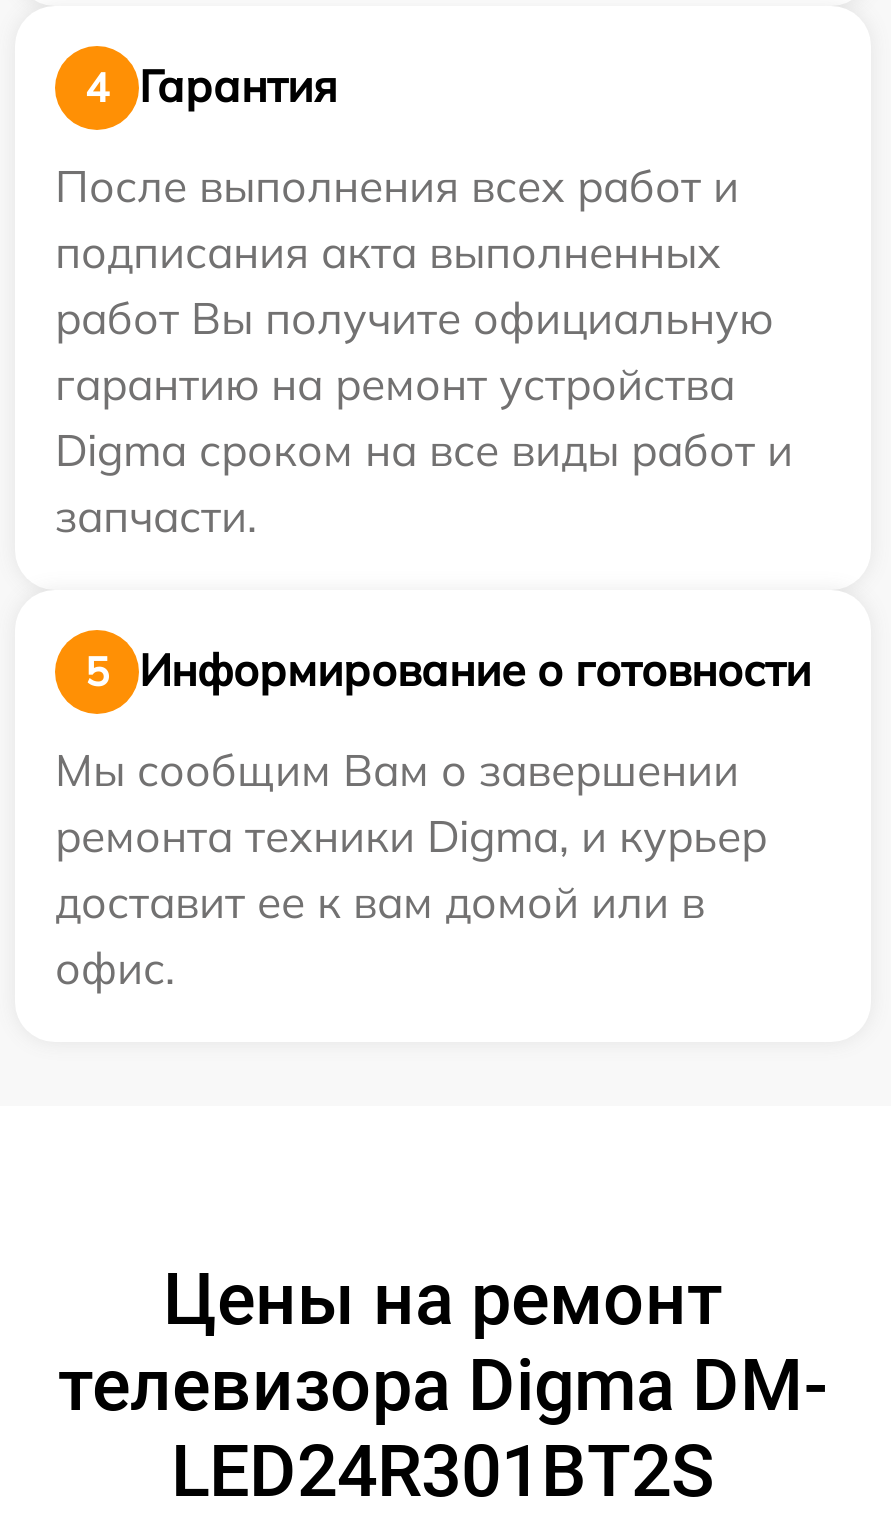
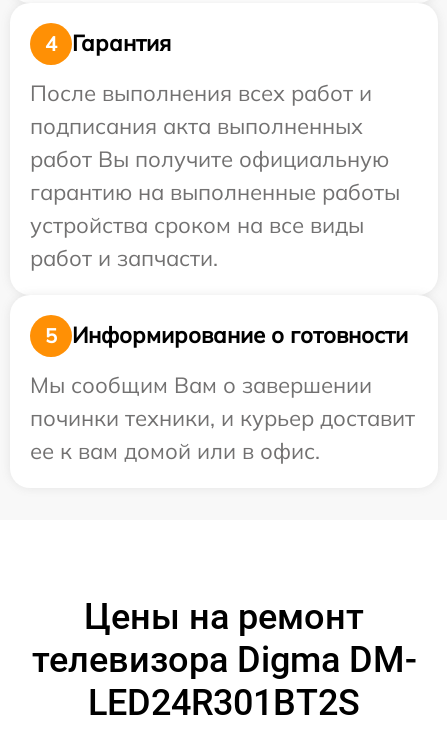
- гарантию на ремонт устройства
- Digma сроком на все виды работ и
- запчасти.
+ гарантию на выполненные работы
+ устройства сроком на все виды
+ работ и запчасти.

- ремонта техники Digma, и курьер
- доставит ее к вам домой или в
- офис.
+ починки техники, и курьер доставит
+ ее к вам домой или в офис.
